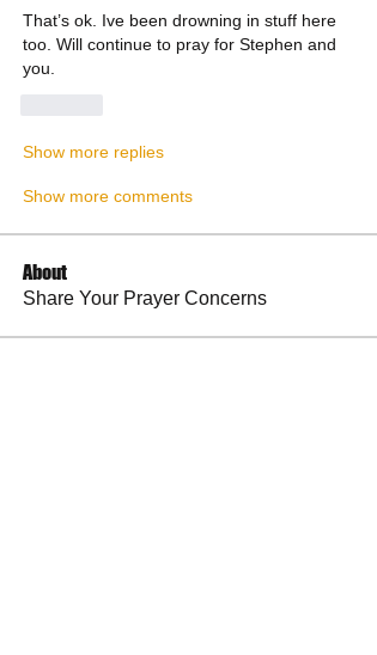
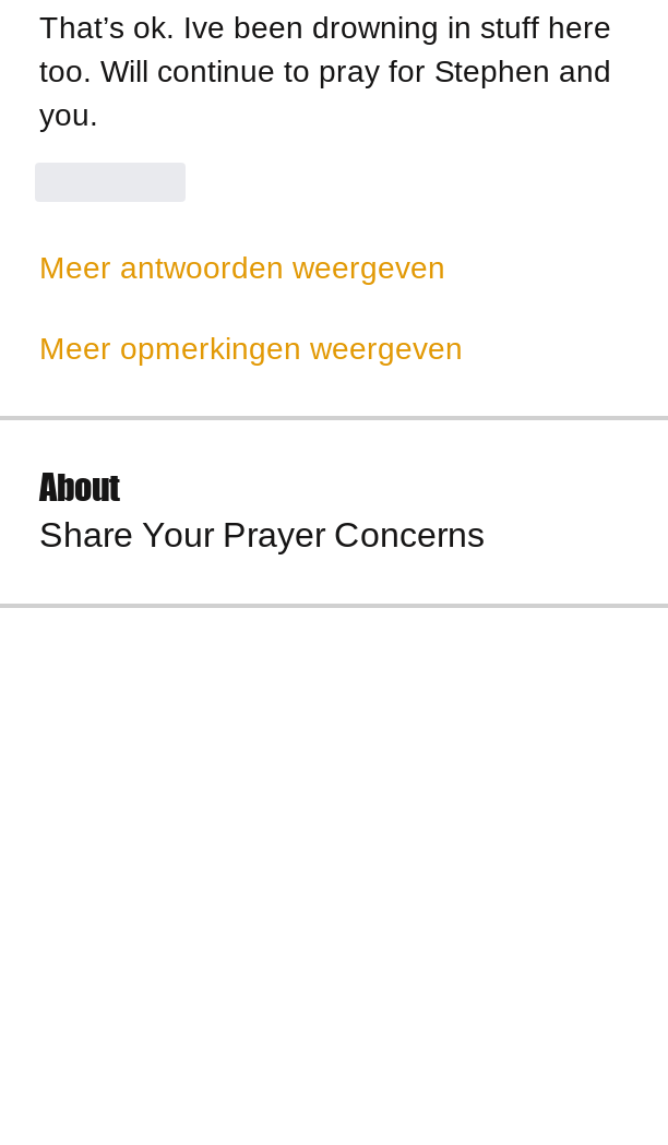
- Show more replies
+ Meer antwoorden weergeven

- Show more comments
+ Meer opmerkingen weergeven
